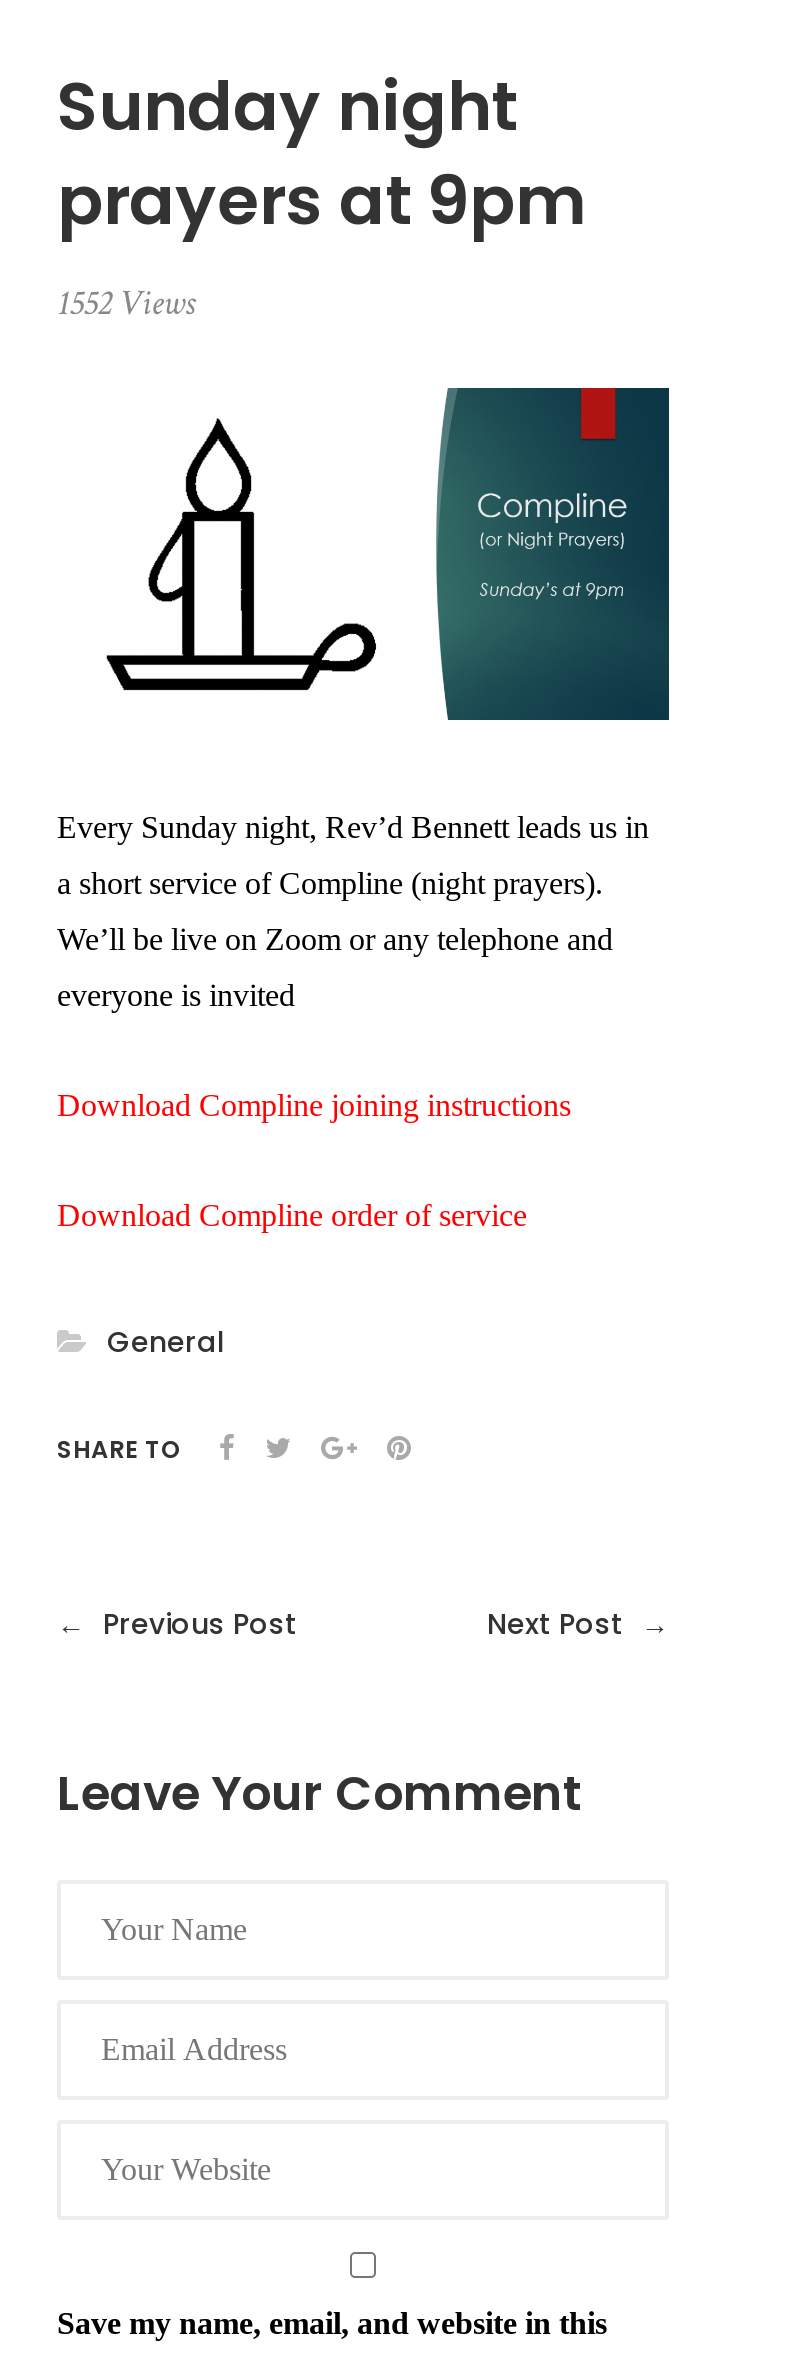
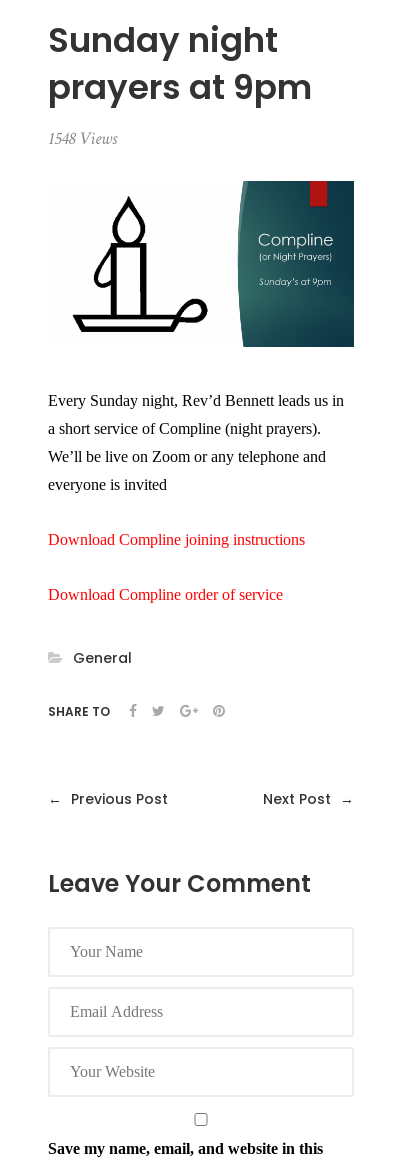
- 1552 Views
+ 1548 Views
